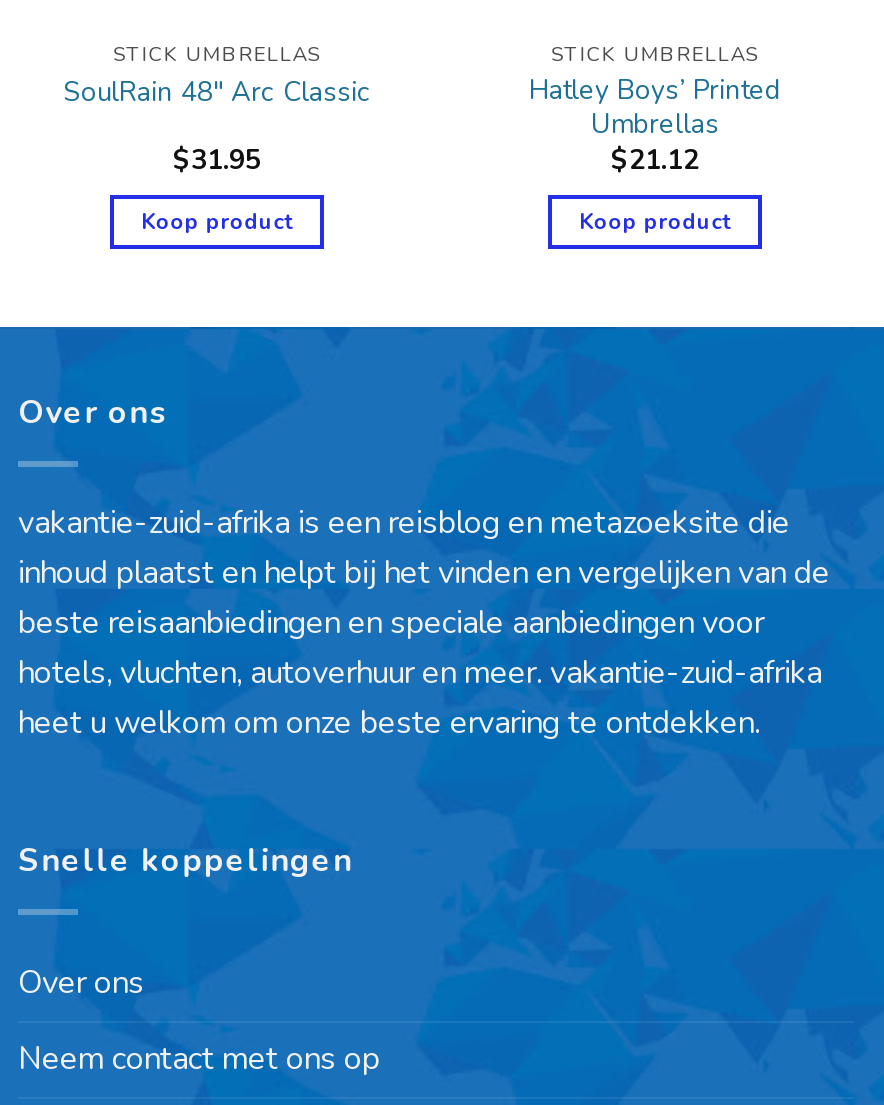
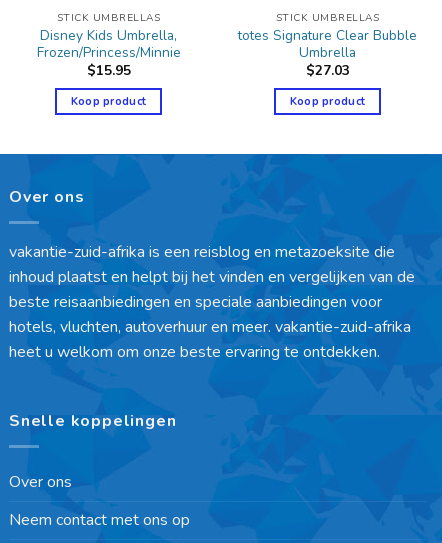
- SoulRain 48″ Arc Classic
- $31.95
+ Disney Kids Umbrella,
+ Frozen/Princess/Minnie
+ $15.95

- Hatley Boys’ Printed
- Umbrellas
- $21.12
+ totes Signature Clear Bubble
+ Umbrella
+ $27.03
